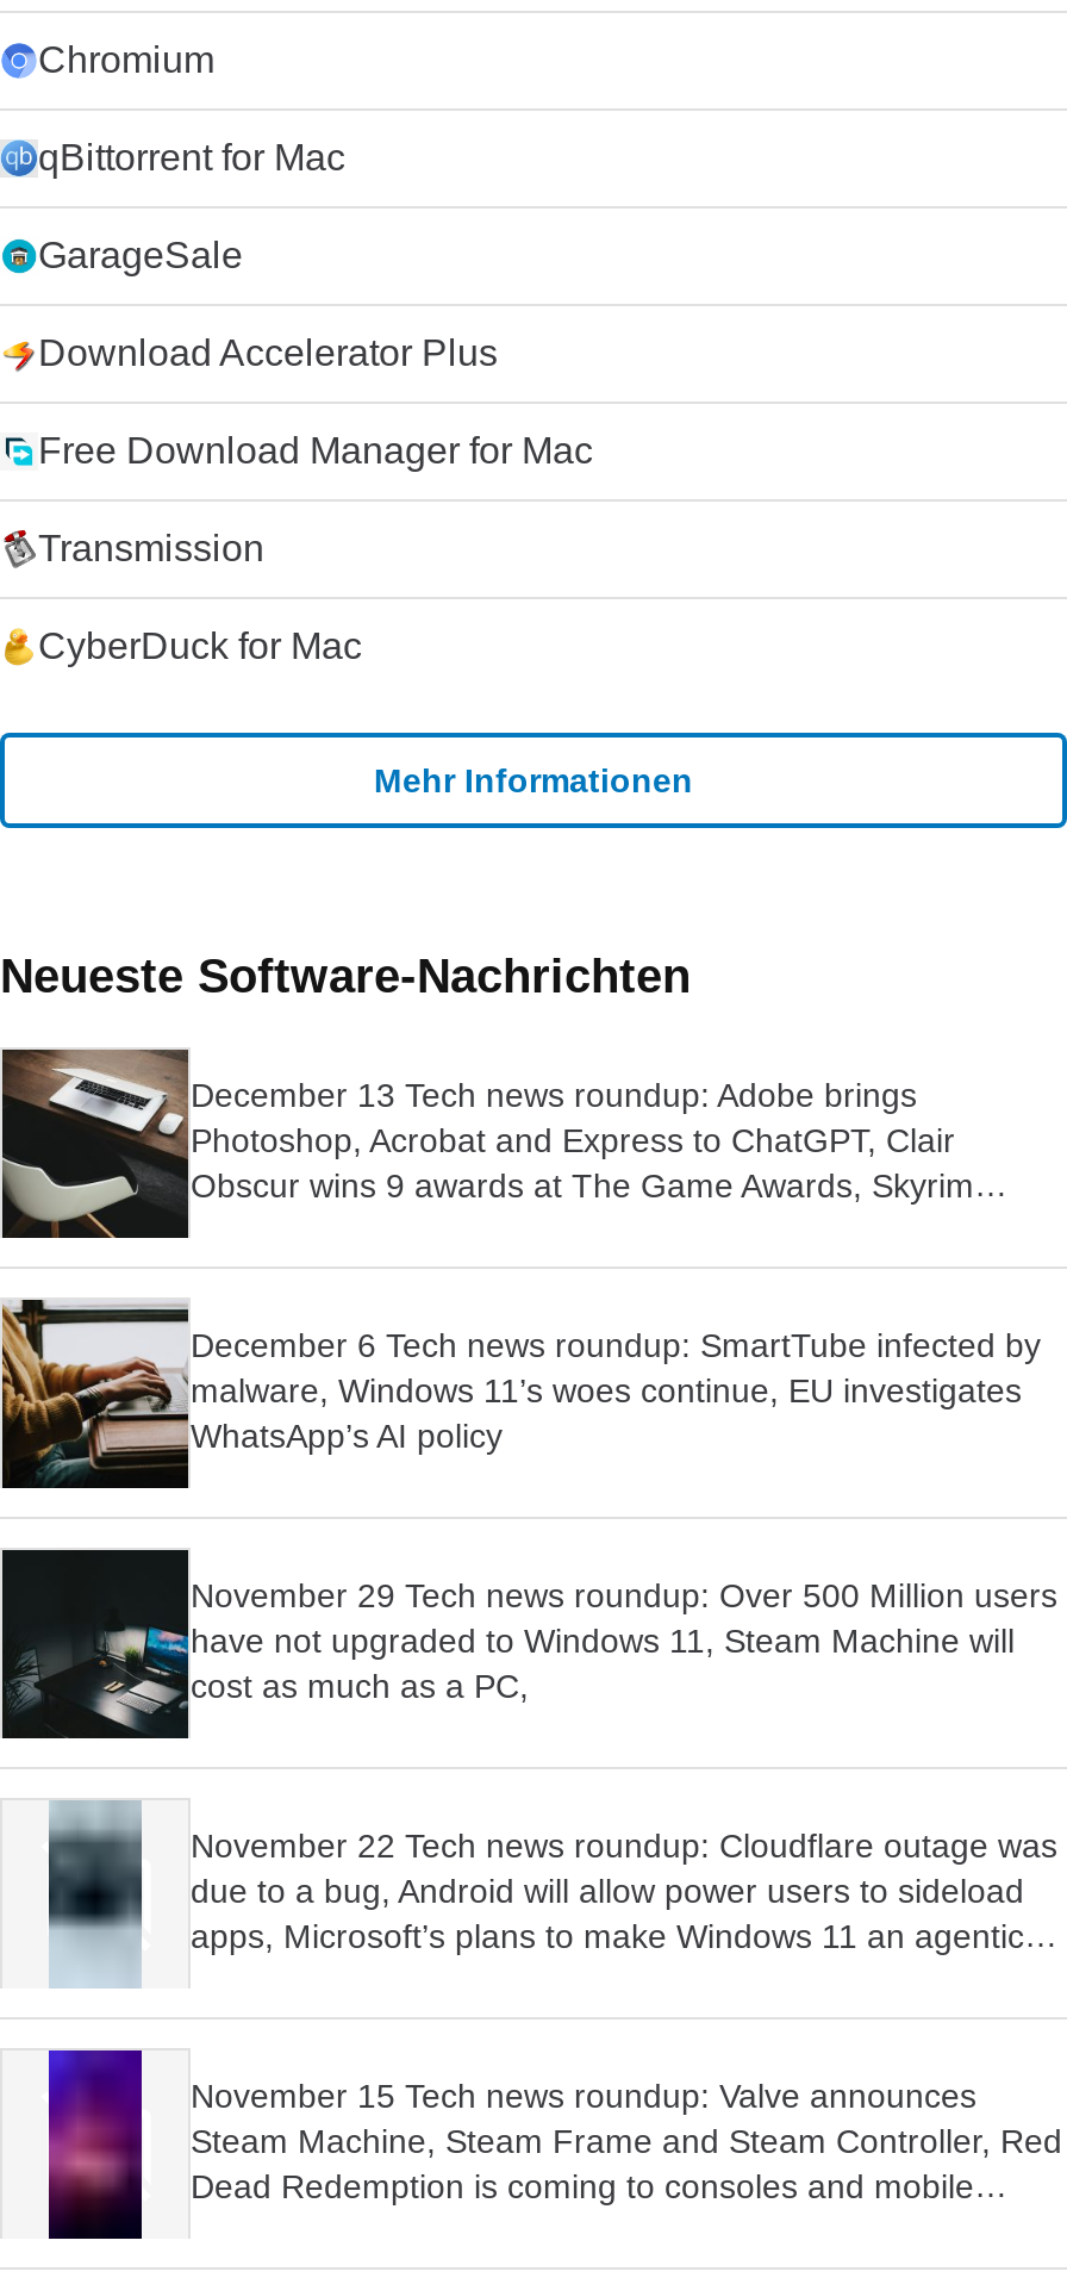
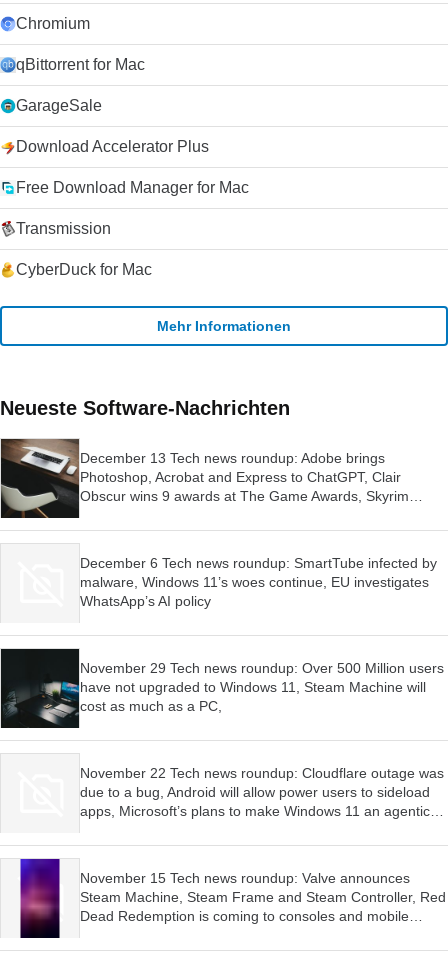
- [image]

- [image]
